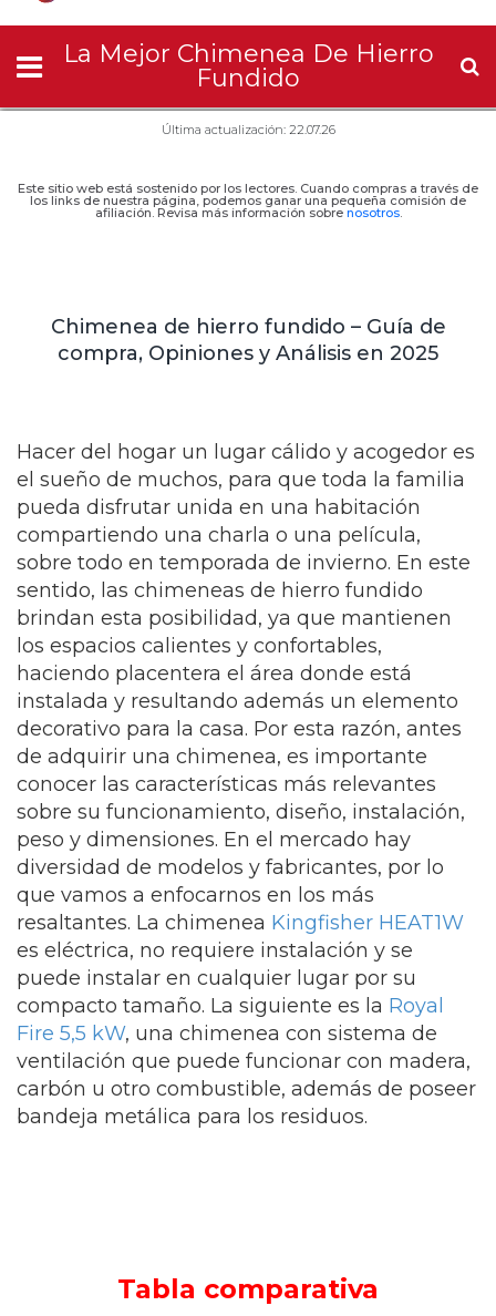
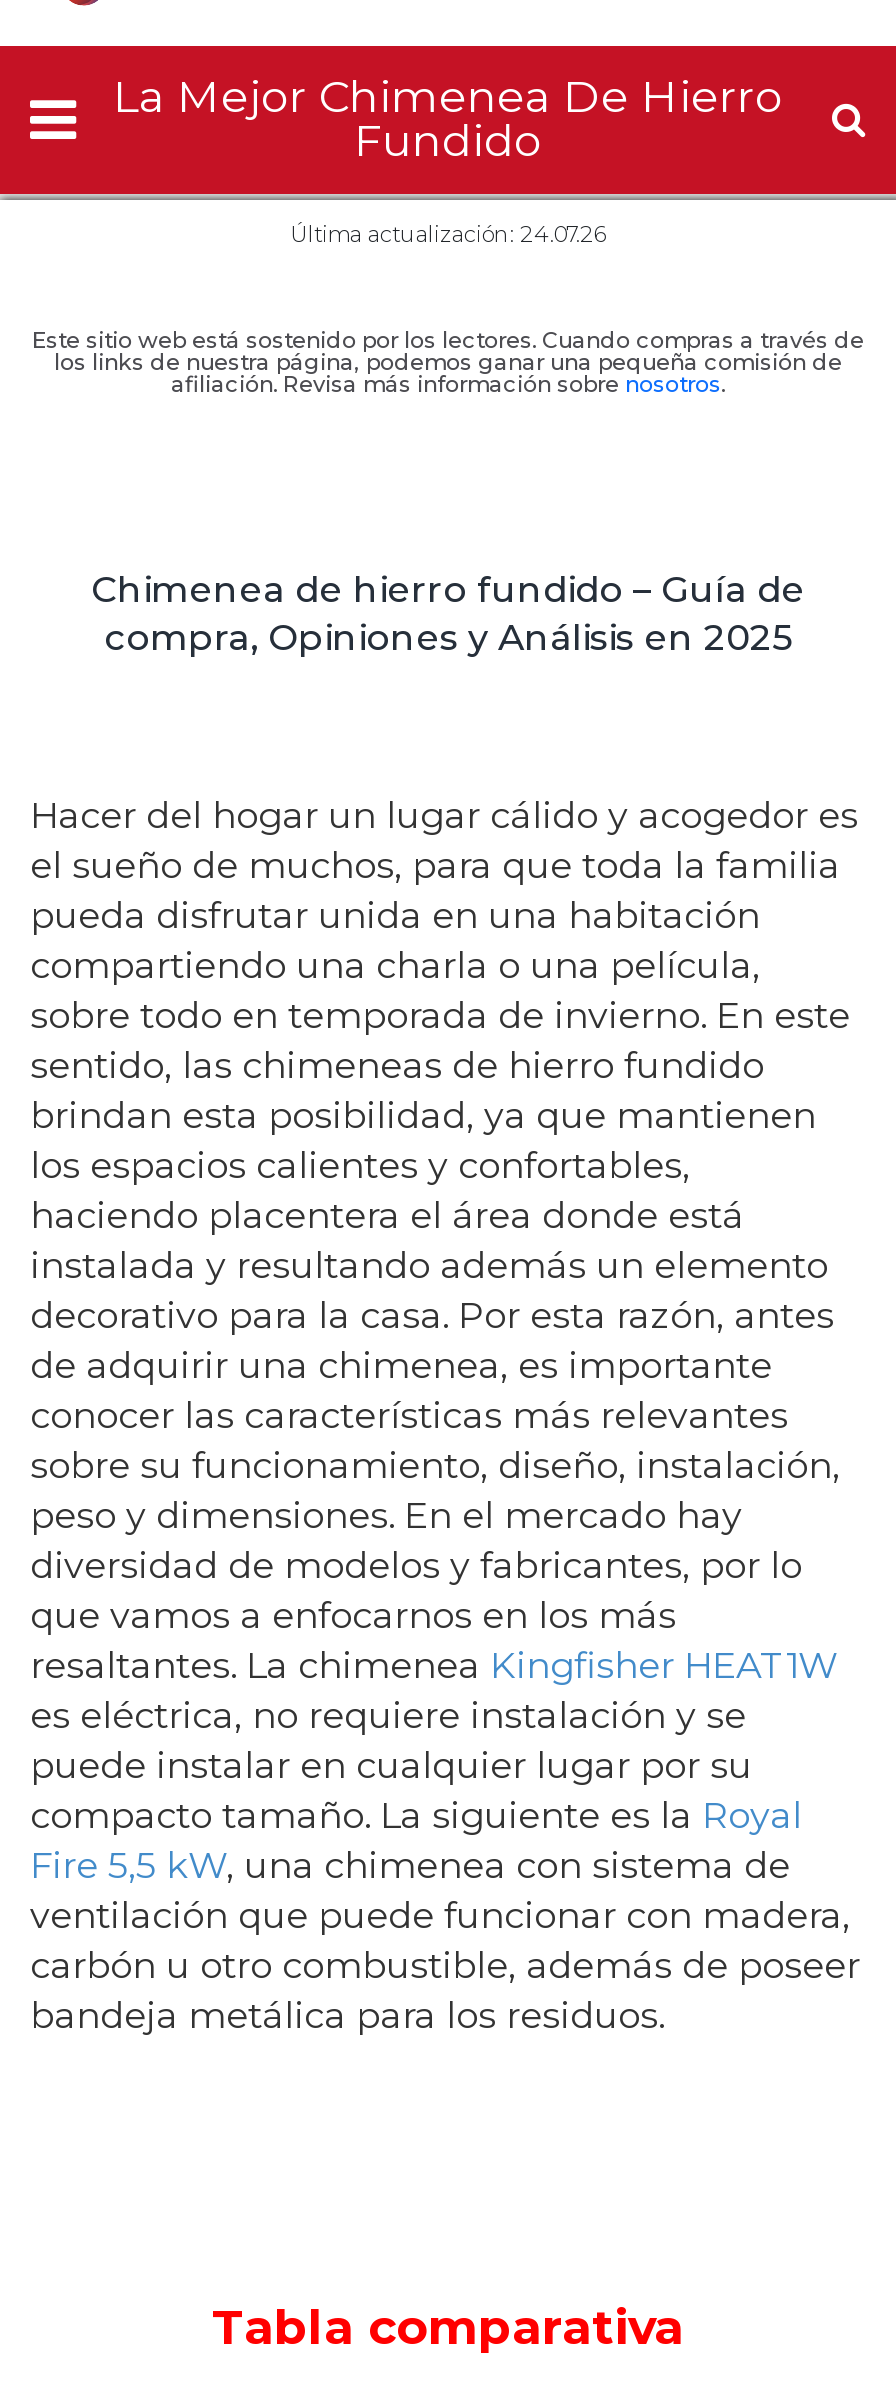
- Última actualización: 22.07.26
+ Última actualización: 24.07.26
